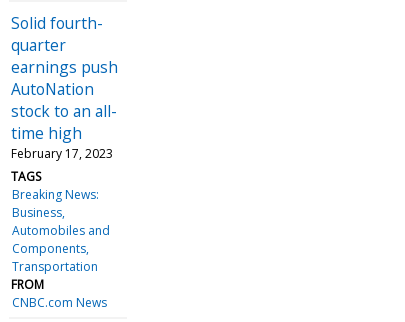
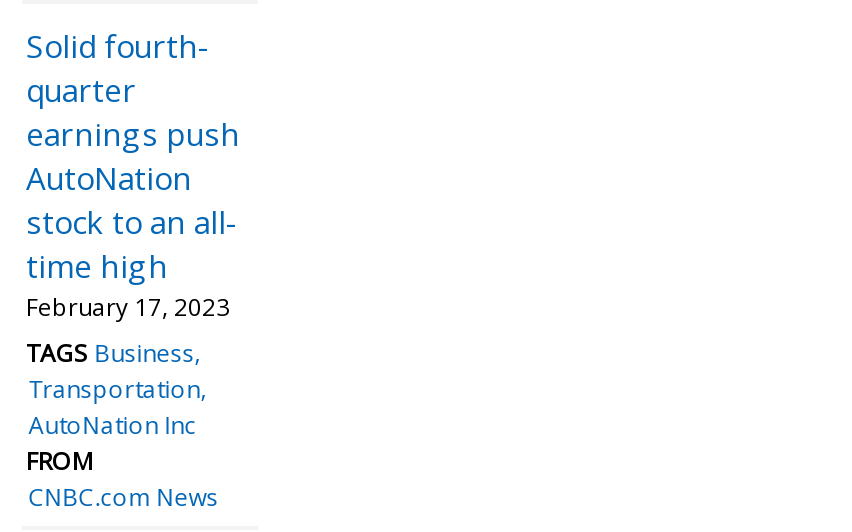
- TAGS
- Breaking News:
- Business
- Automobiles and
- Components
+ TAGS Business

moved up: Transportation

+ AutoNation Inc
